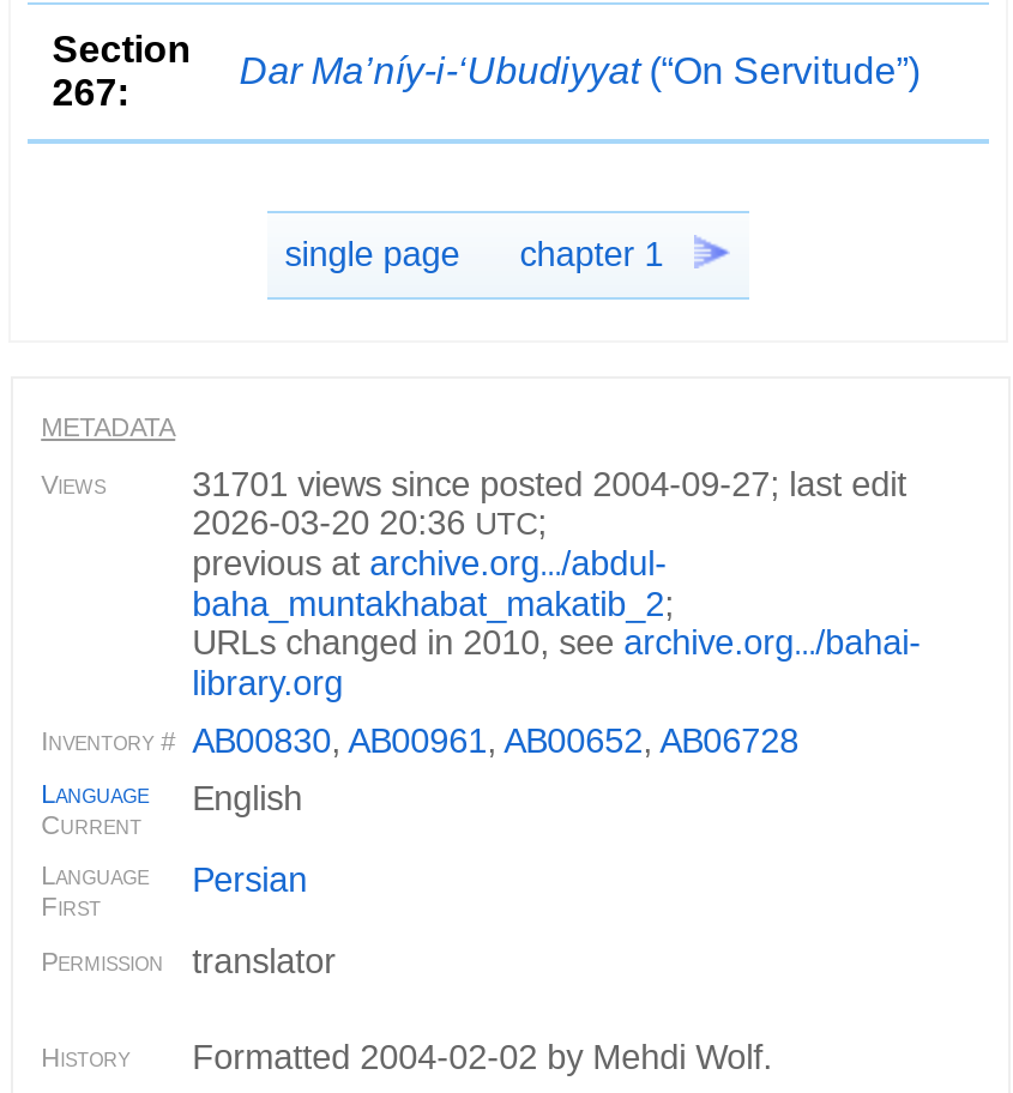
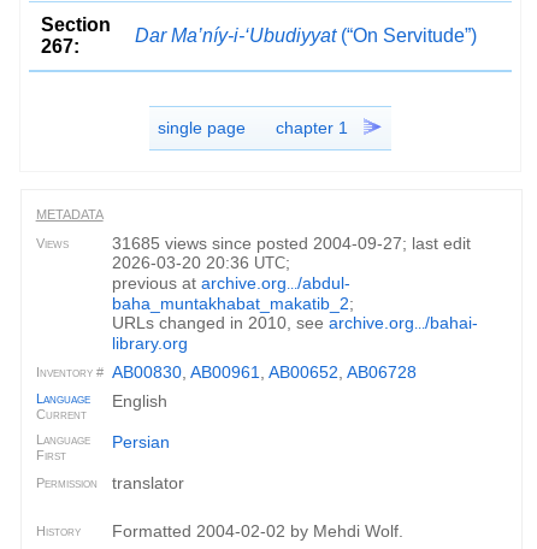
- 31701 views since posted 2004-09-27; last edit
+ 31685 views since posted 2004-09-27; last edit
